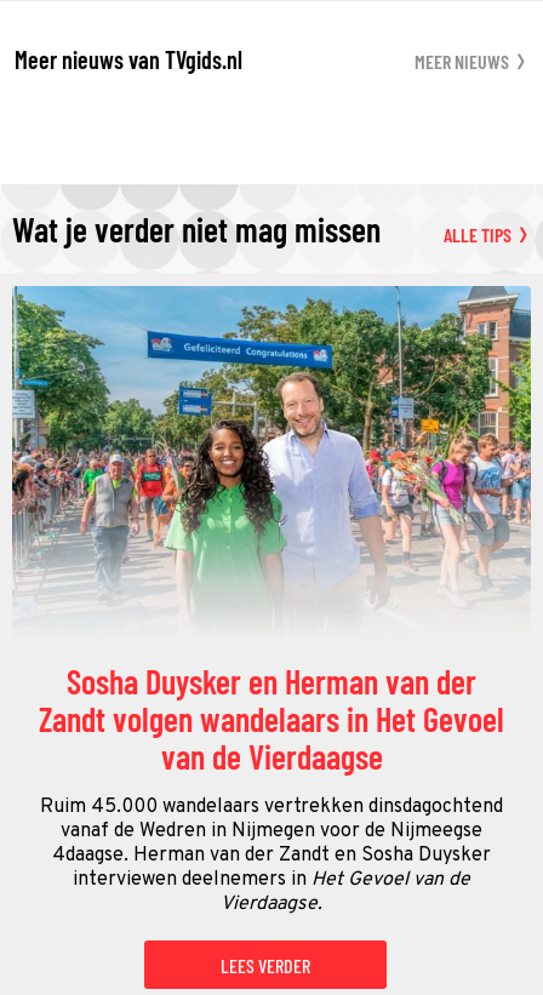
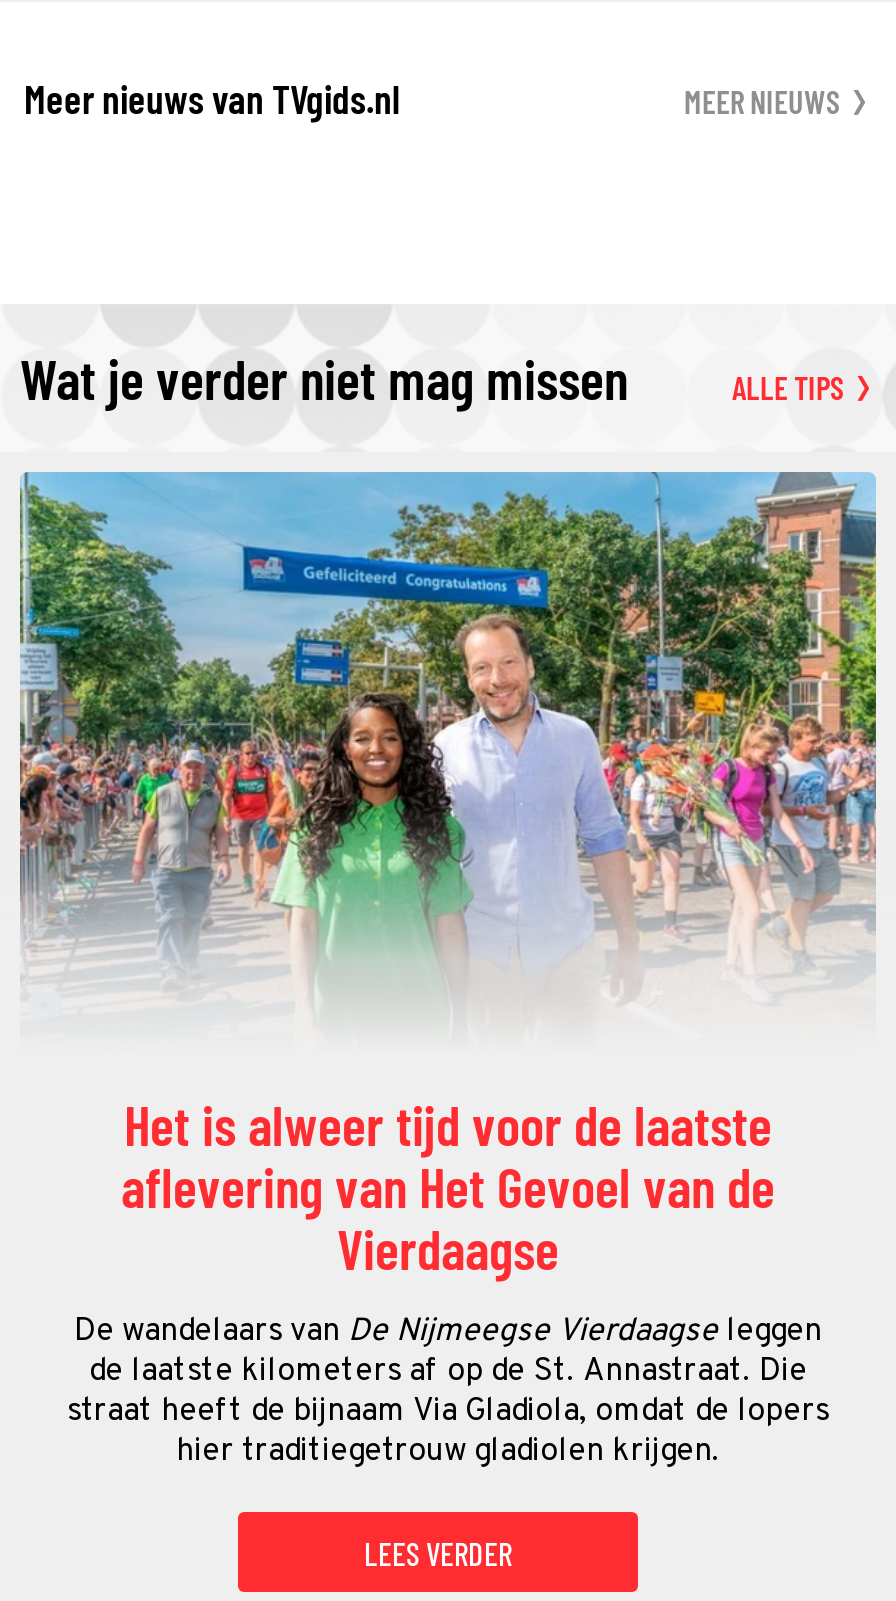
- Sosha Duysker en Herman van der
- Zandt volgen wandelaars in Het Gevoel
- van de Vierdaagse
- Ruim 45.000 wandelaars vertrekken dinsdagochtend
- vanaf de Wedren in Nijmegen voor de Nijmeegse
- 4daagse. Herman van der Zandt en Sosha Duysker
- interviewen deelnemers in Het Gevoel van de
- Vierdaagse.
+ Het is alweer tijd voor de laatste
+ aflevering van Het Gevoel van de
+ Vierdaagse
+ De wandelaars van De Nijmeegse Vierdaagse leggen
+ de laatste kilometers af op de St. Annastraat. Die
+ straat heeft de bijnaam Via Gladiola, omdat de lopers
+ hier traditiegetrouw gladiolen krijgen.
